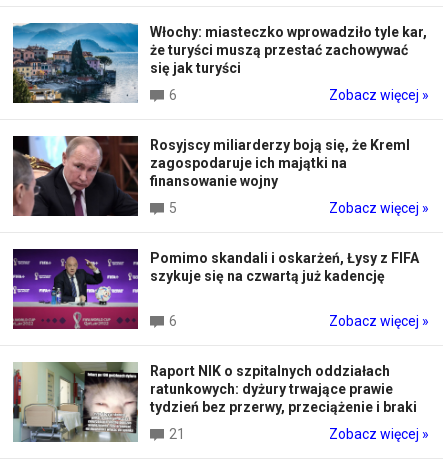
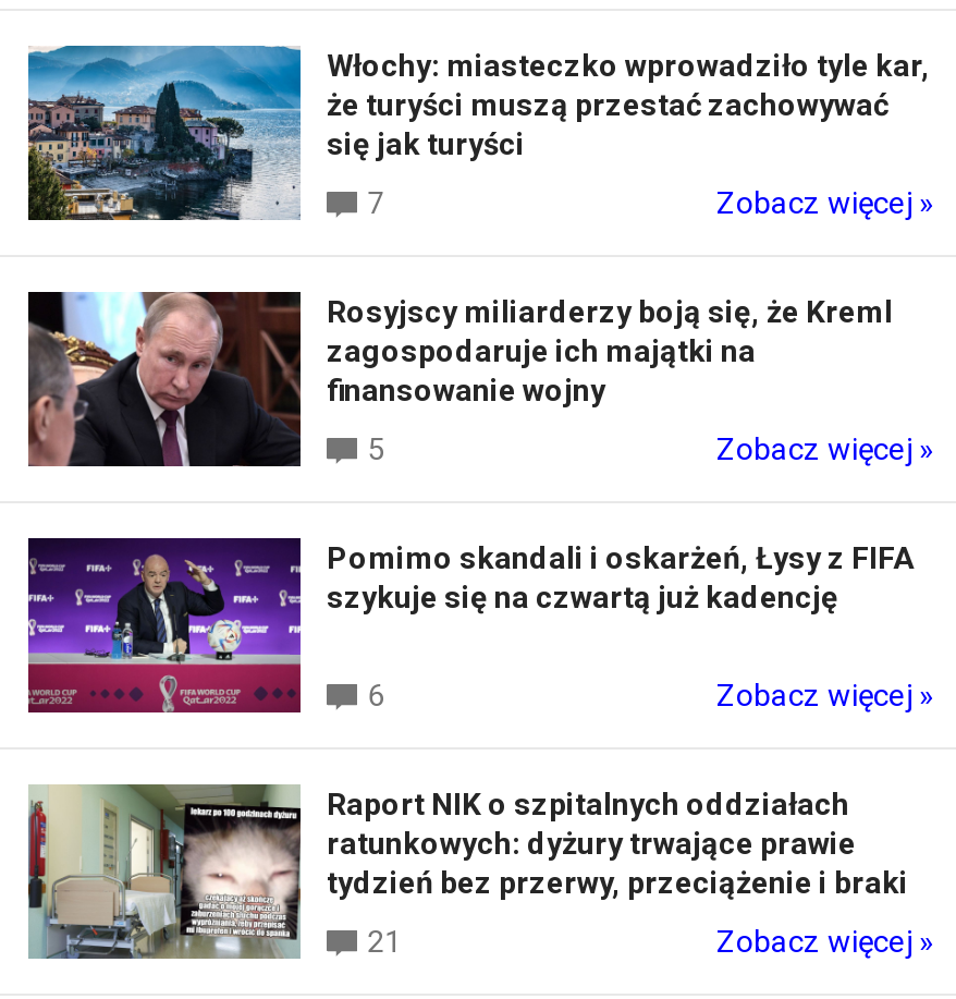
- 6
+ 7
